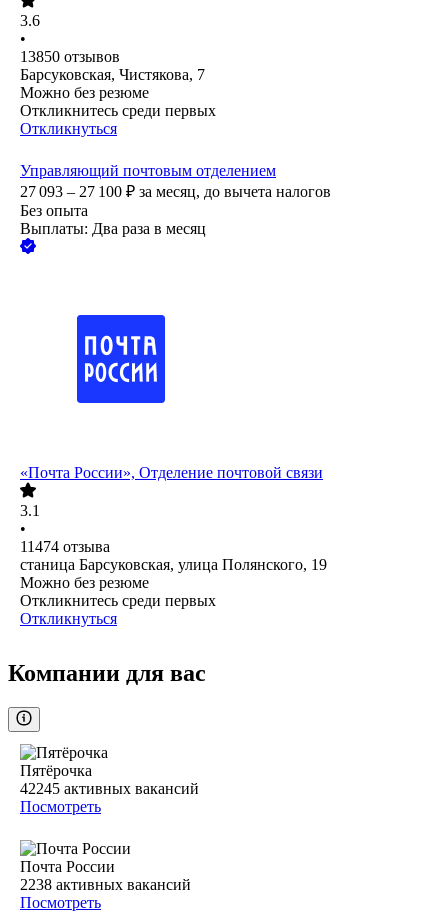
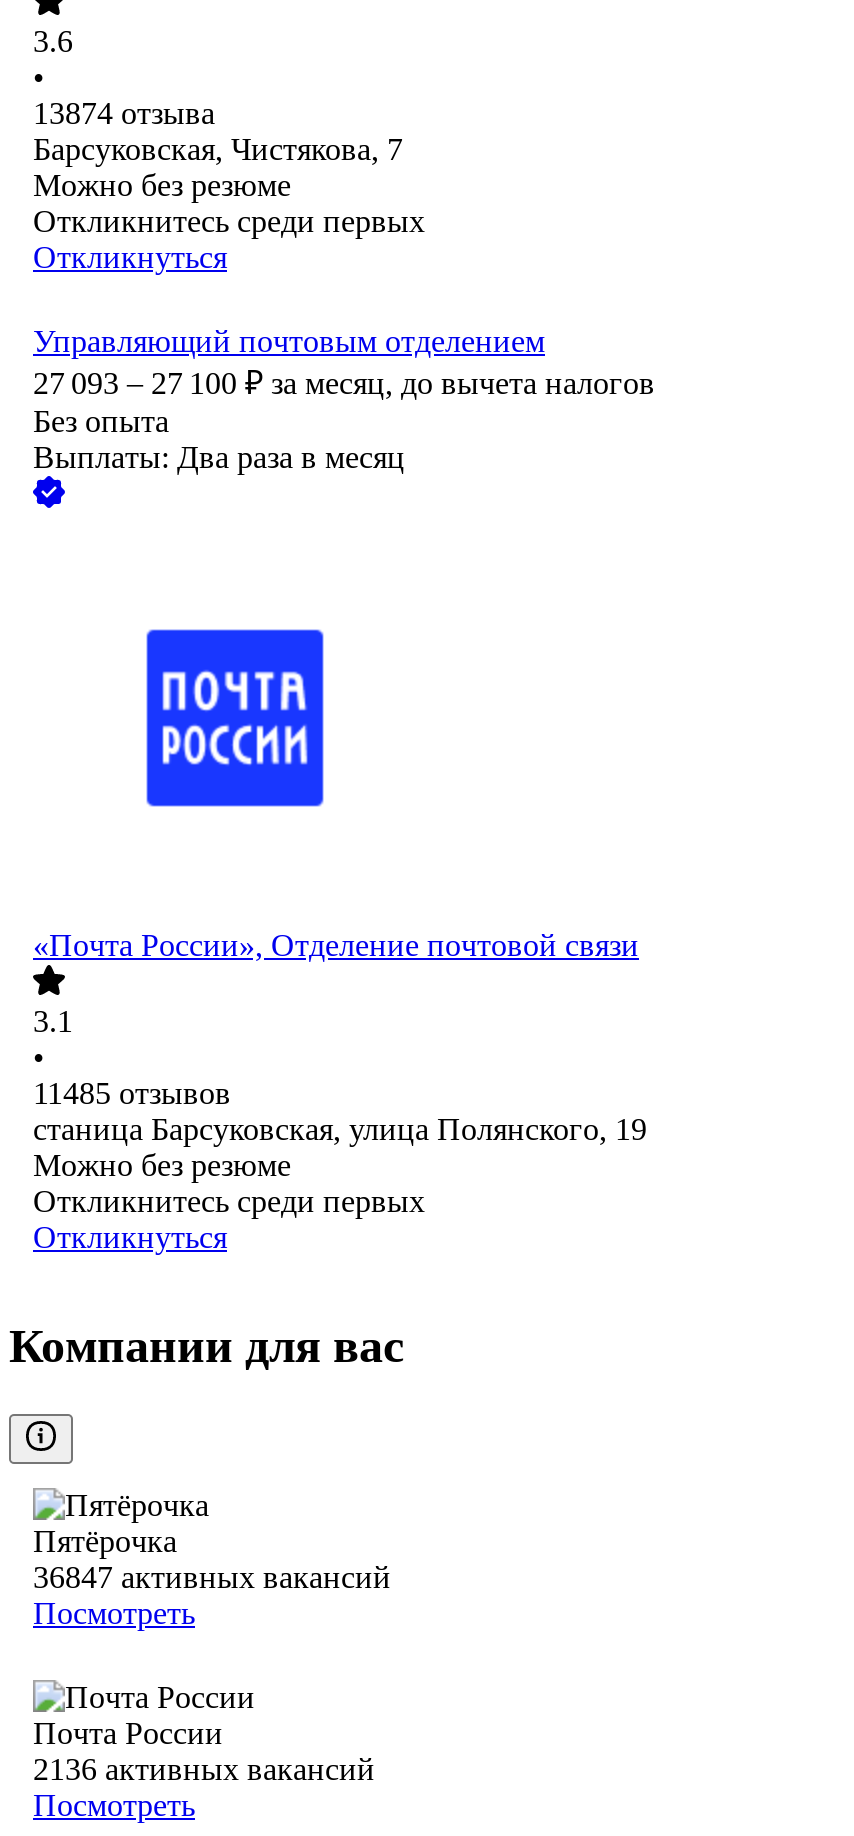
- 13850 отзывов
+ 13874 отзыва

- 11474 отзыва
+ 11485 отзывов

- 42245 активных вакансий
+ 36847 активных вакансий

- 2238 активных вакансий
+ 2136 активных вакансий
